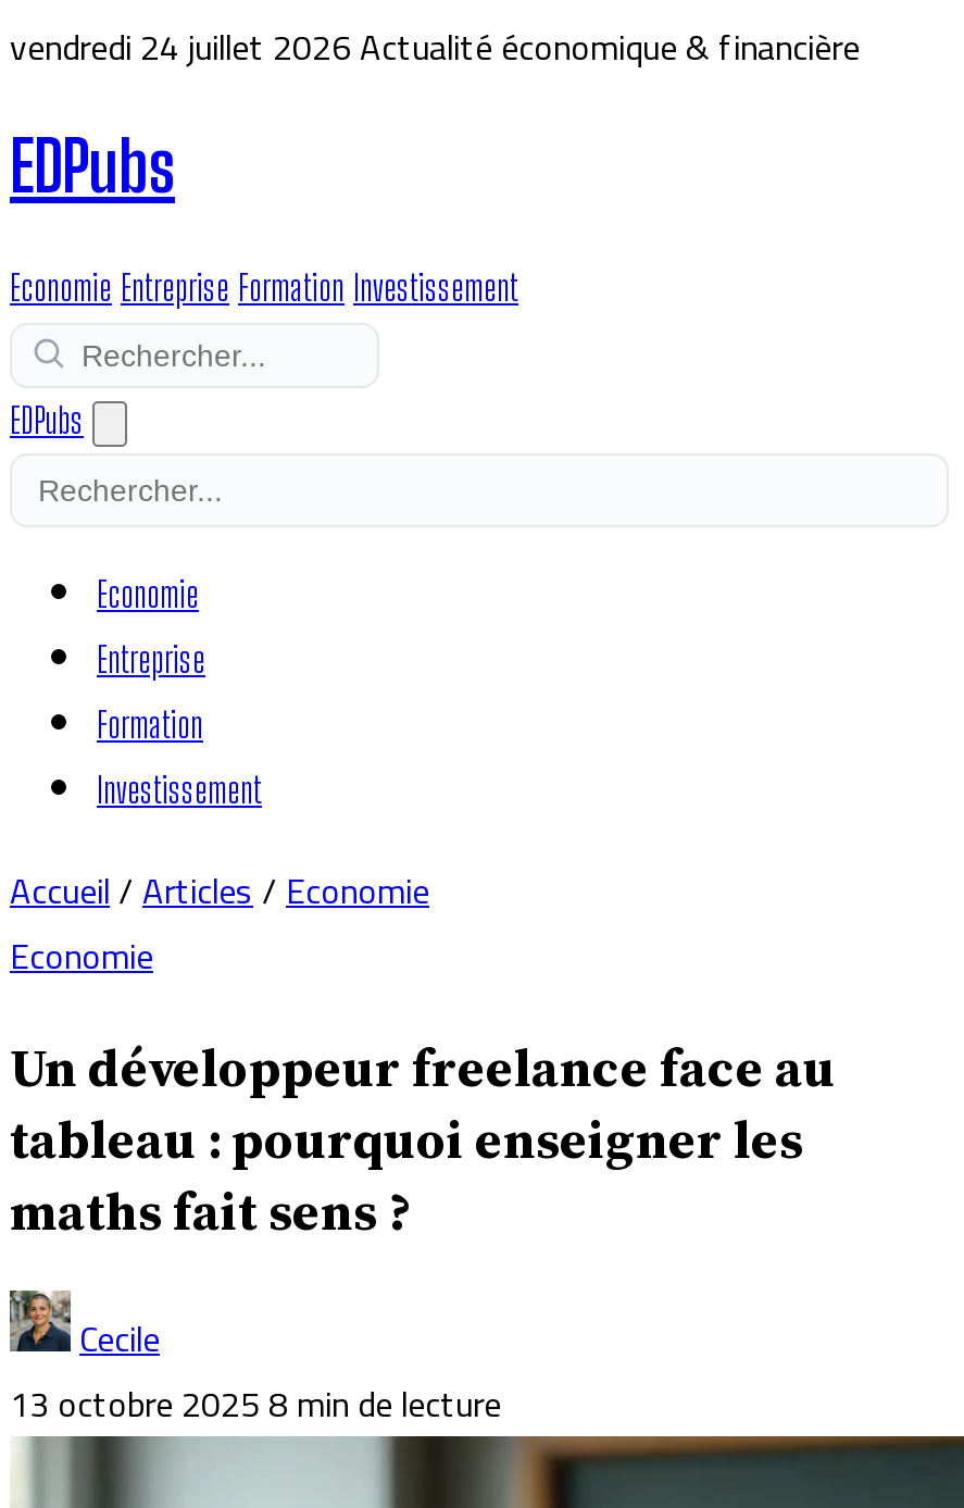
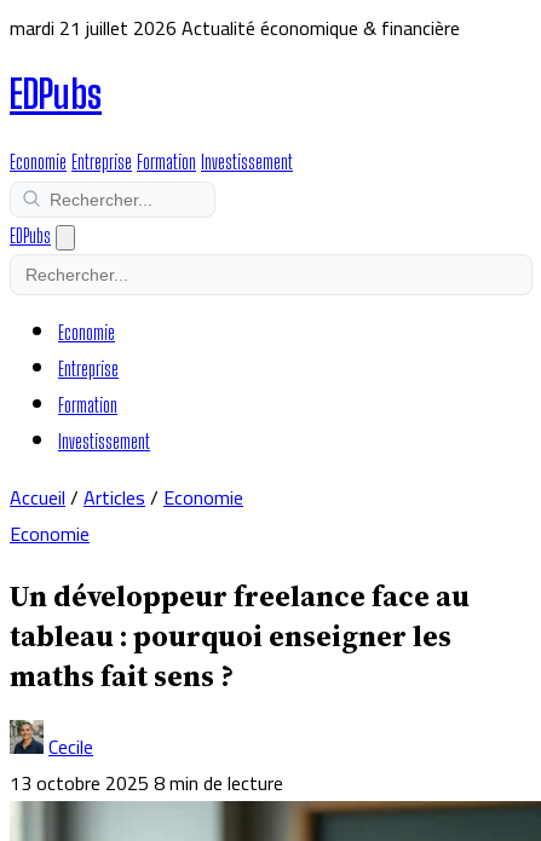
- vendredi 24 juillet 2026 Actualité économique & financière
+ mardi 21 juillet 2026 Actualité économique & financière
